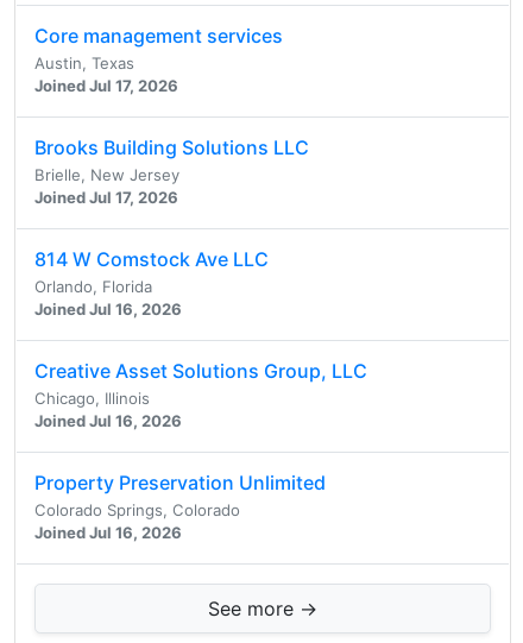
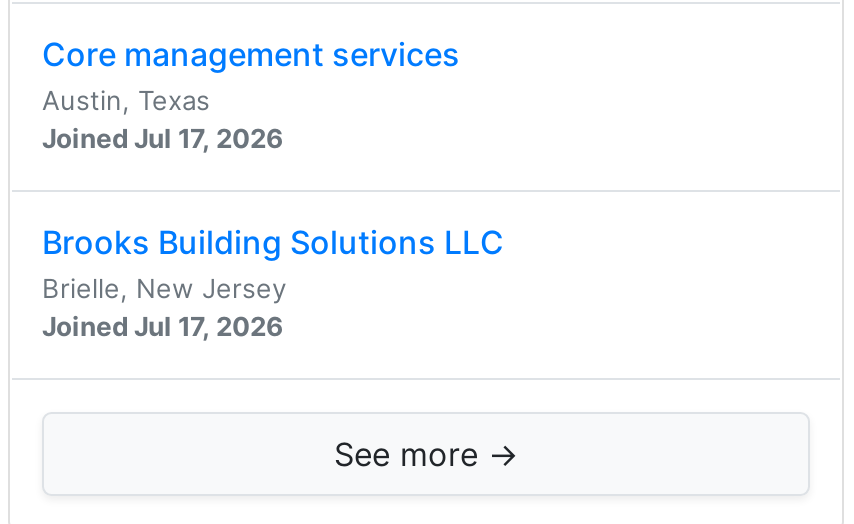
- 814 W Comstock Ave LLC
- Orlando, Florida
- Joined Jul 16, 2026
- Creative Asset Solutions Group, LLC
- Chicago, Illinois
- Joined Jul 16, 2026
- Property Preservation Unlimited
- Colorado Springs, Colorado
- Joined Jul 16, 2026
